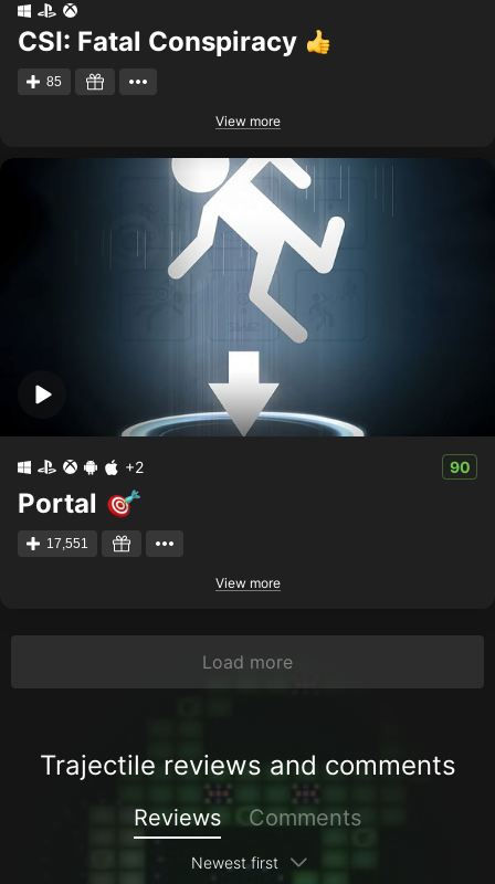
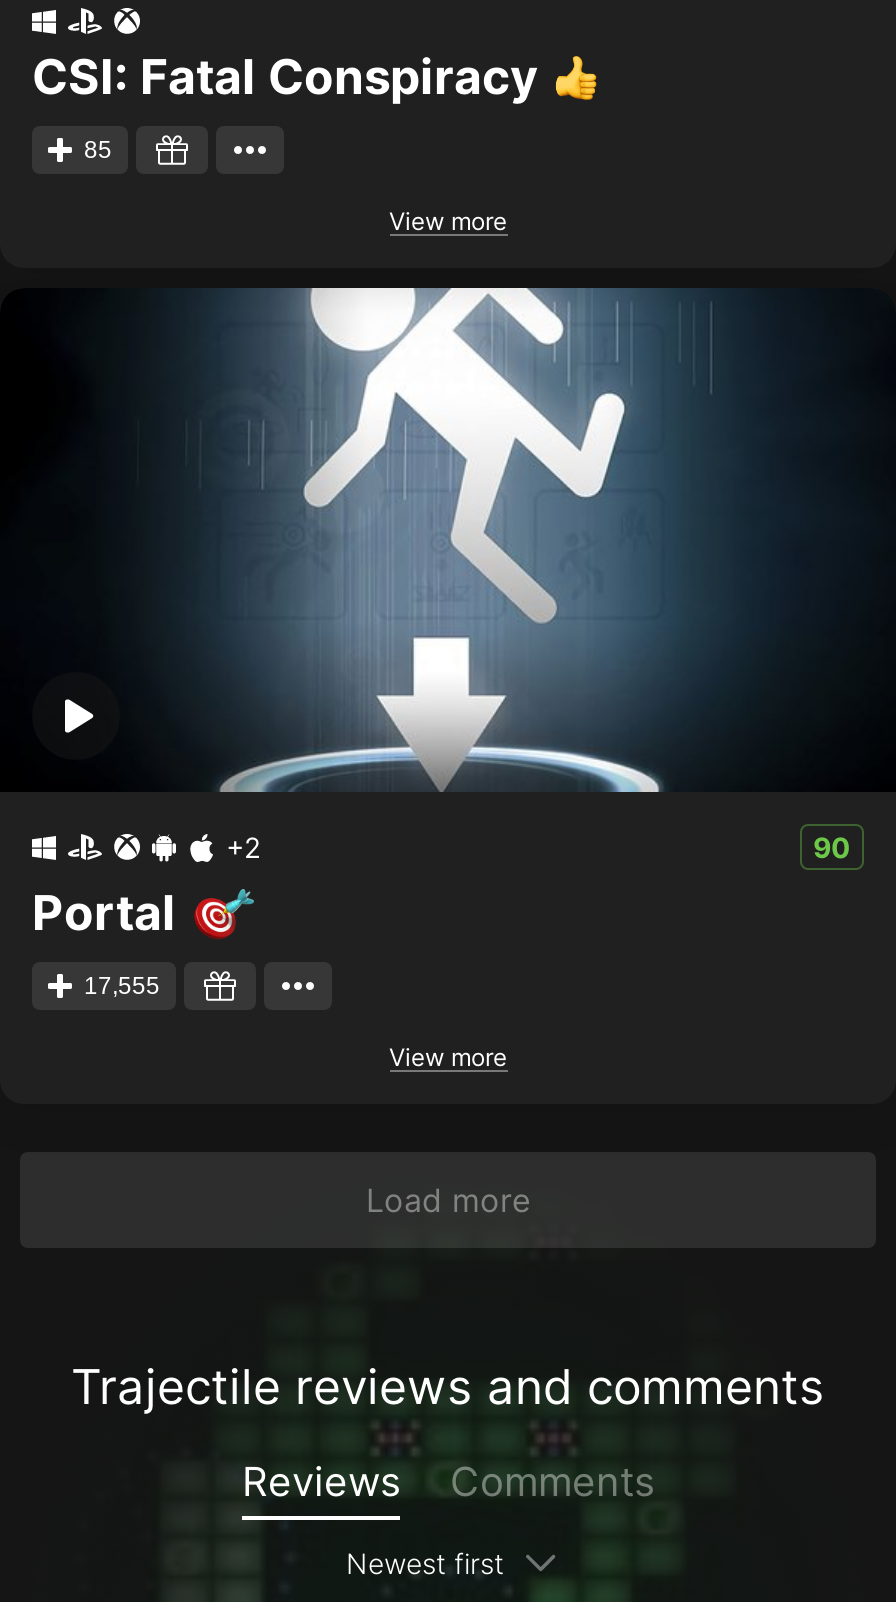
- 17,551
+ 17,555
